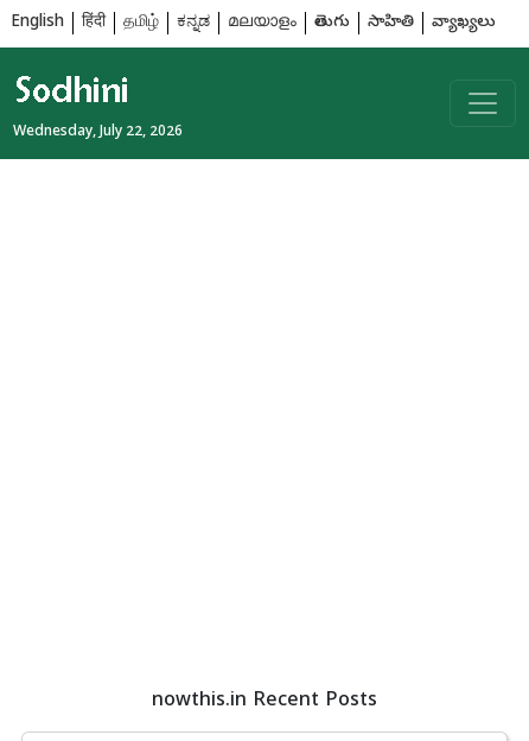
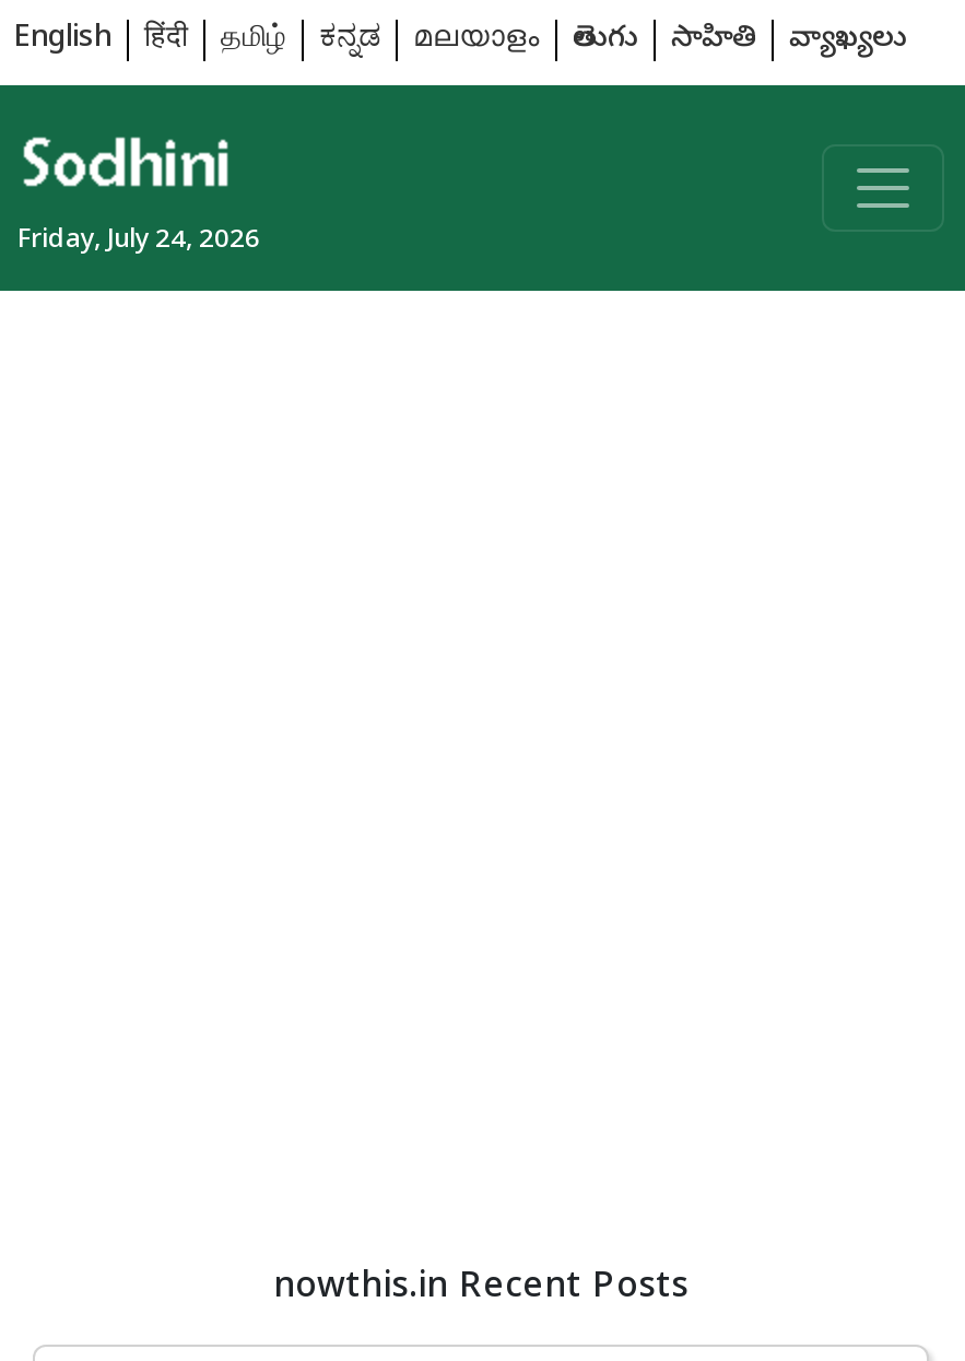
- Wednesday, July 22, 2026
+ Friday, July 24, 2026
